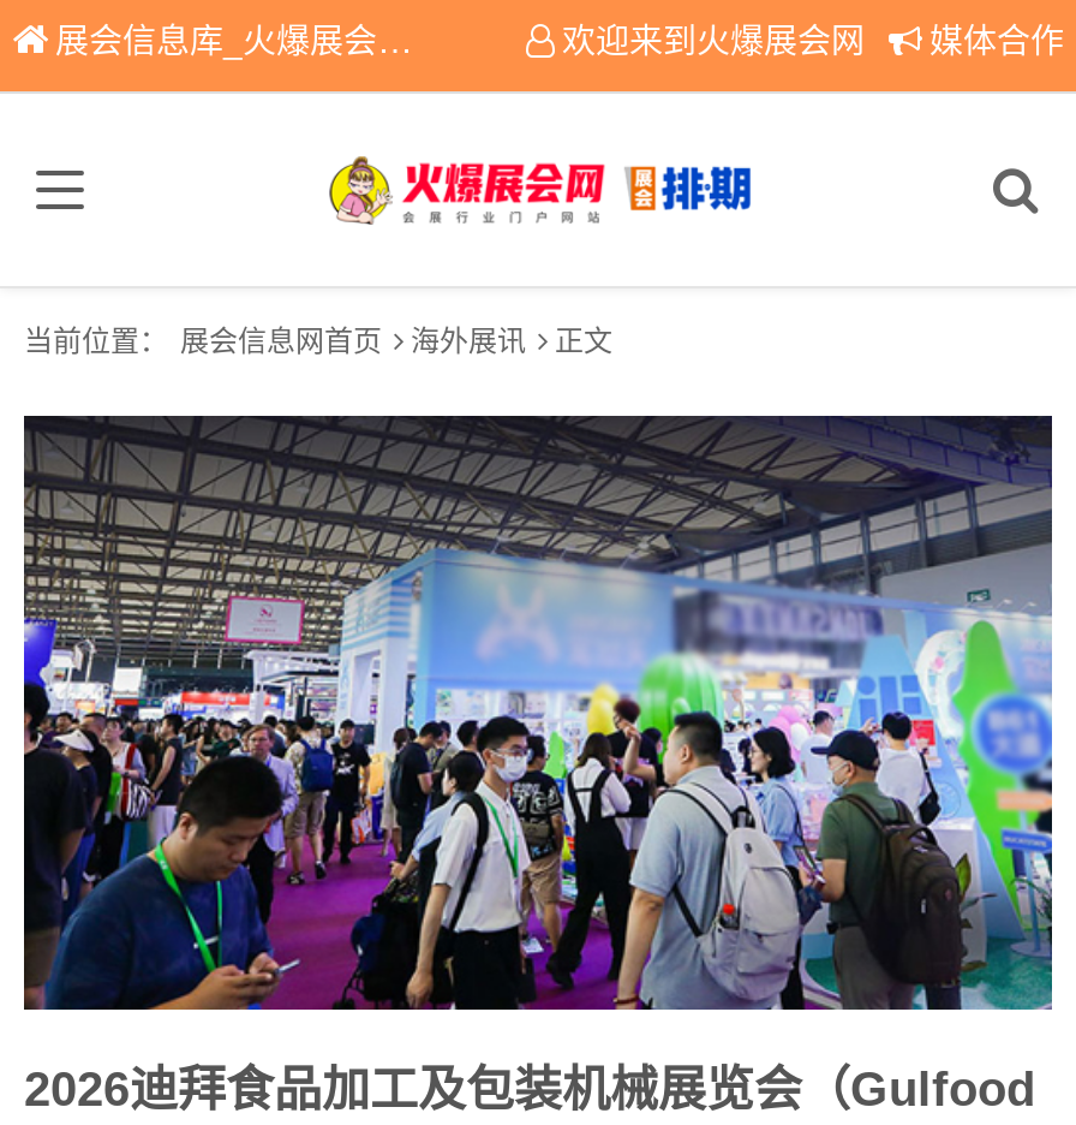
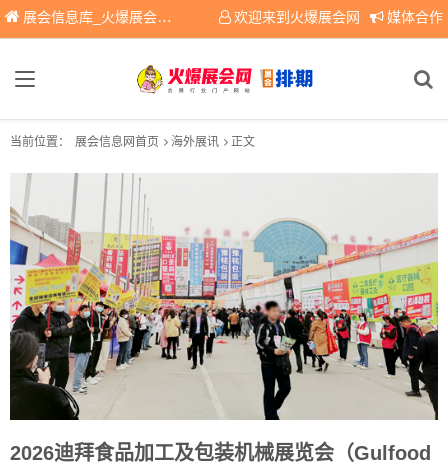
- [image]
+ [image]
